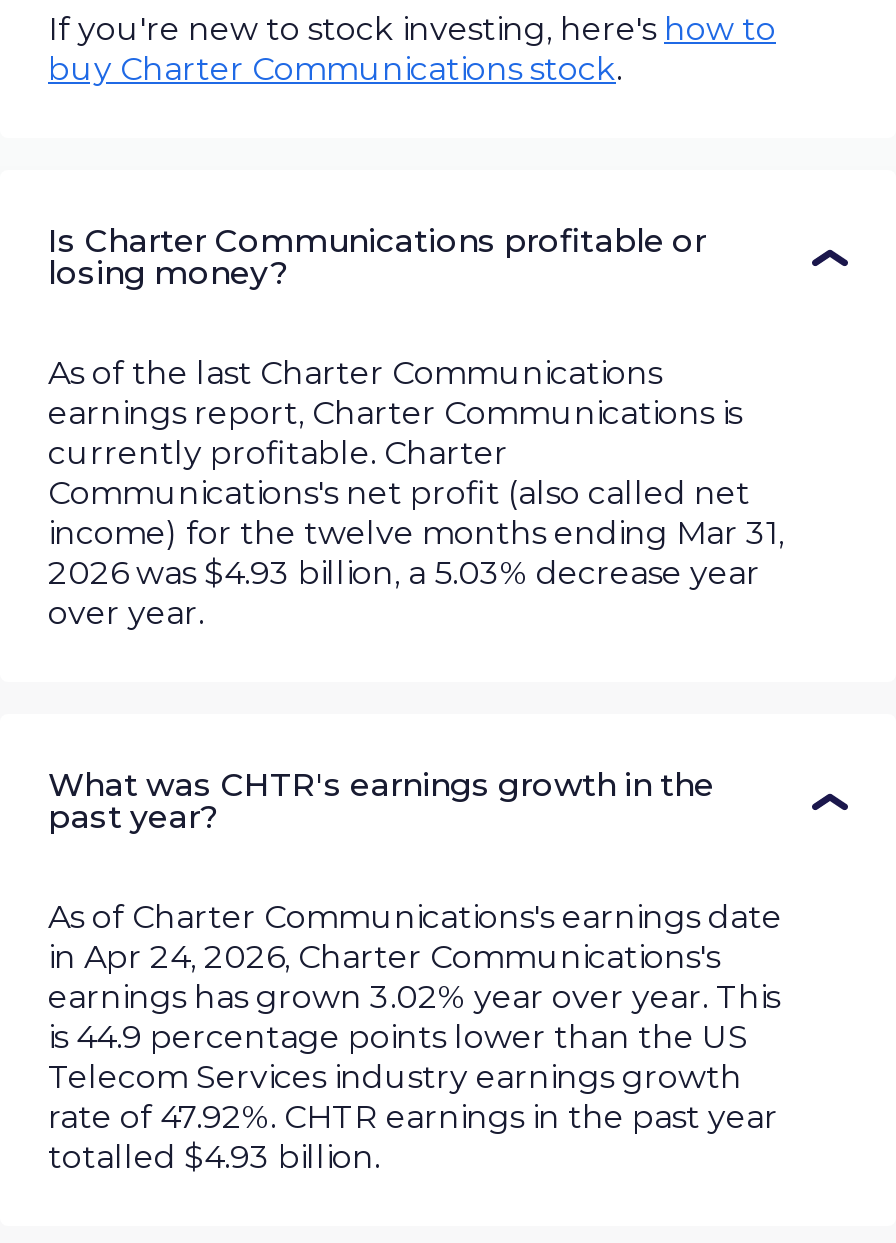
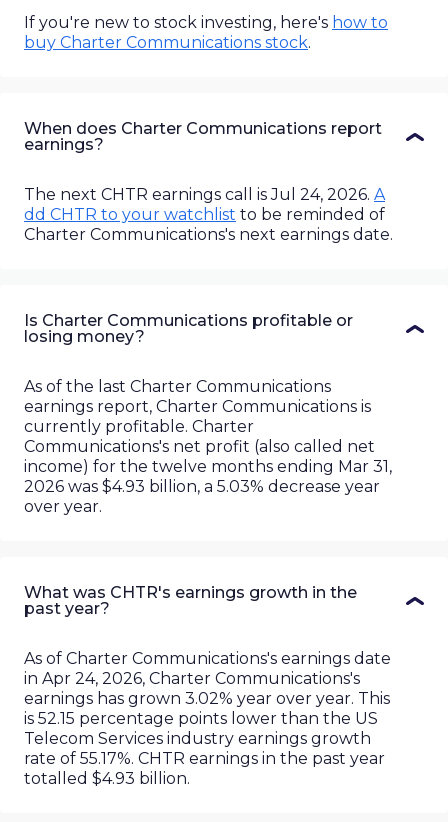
+ When does Charter Communications report
+ earnings?
+ The next CHTR earnings call is Jul 24, 2026. A
+ dd CHTR to your watchlist to be reminded of
+ Charter Communications's next earnings date.

- is 44.9 percentage points lower than the US
+ is 52.15 percentage points lower than the US

- rate of 47.92%. CHTR earnings in the past year
+ rate of 55.17%. CHTR earnings in the past year
